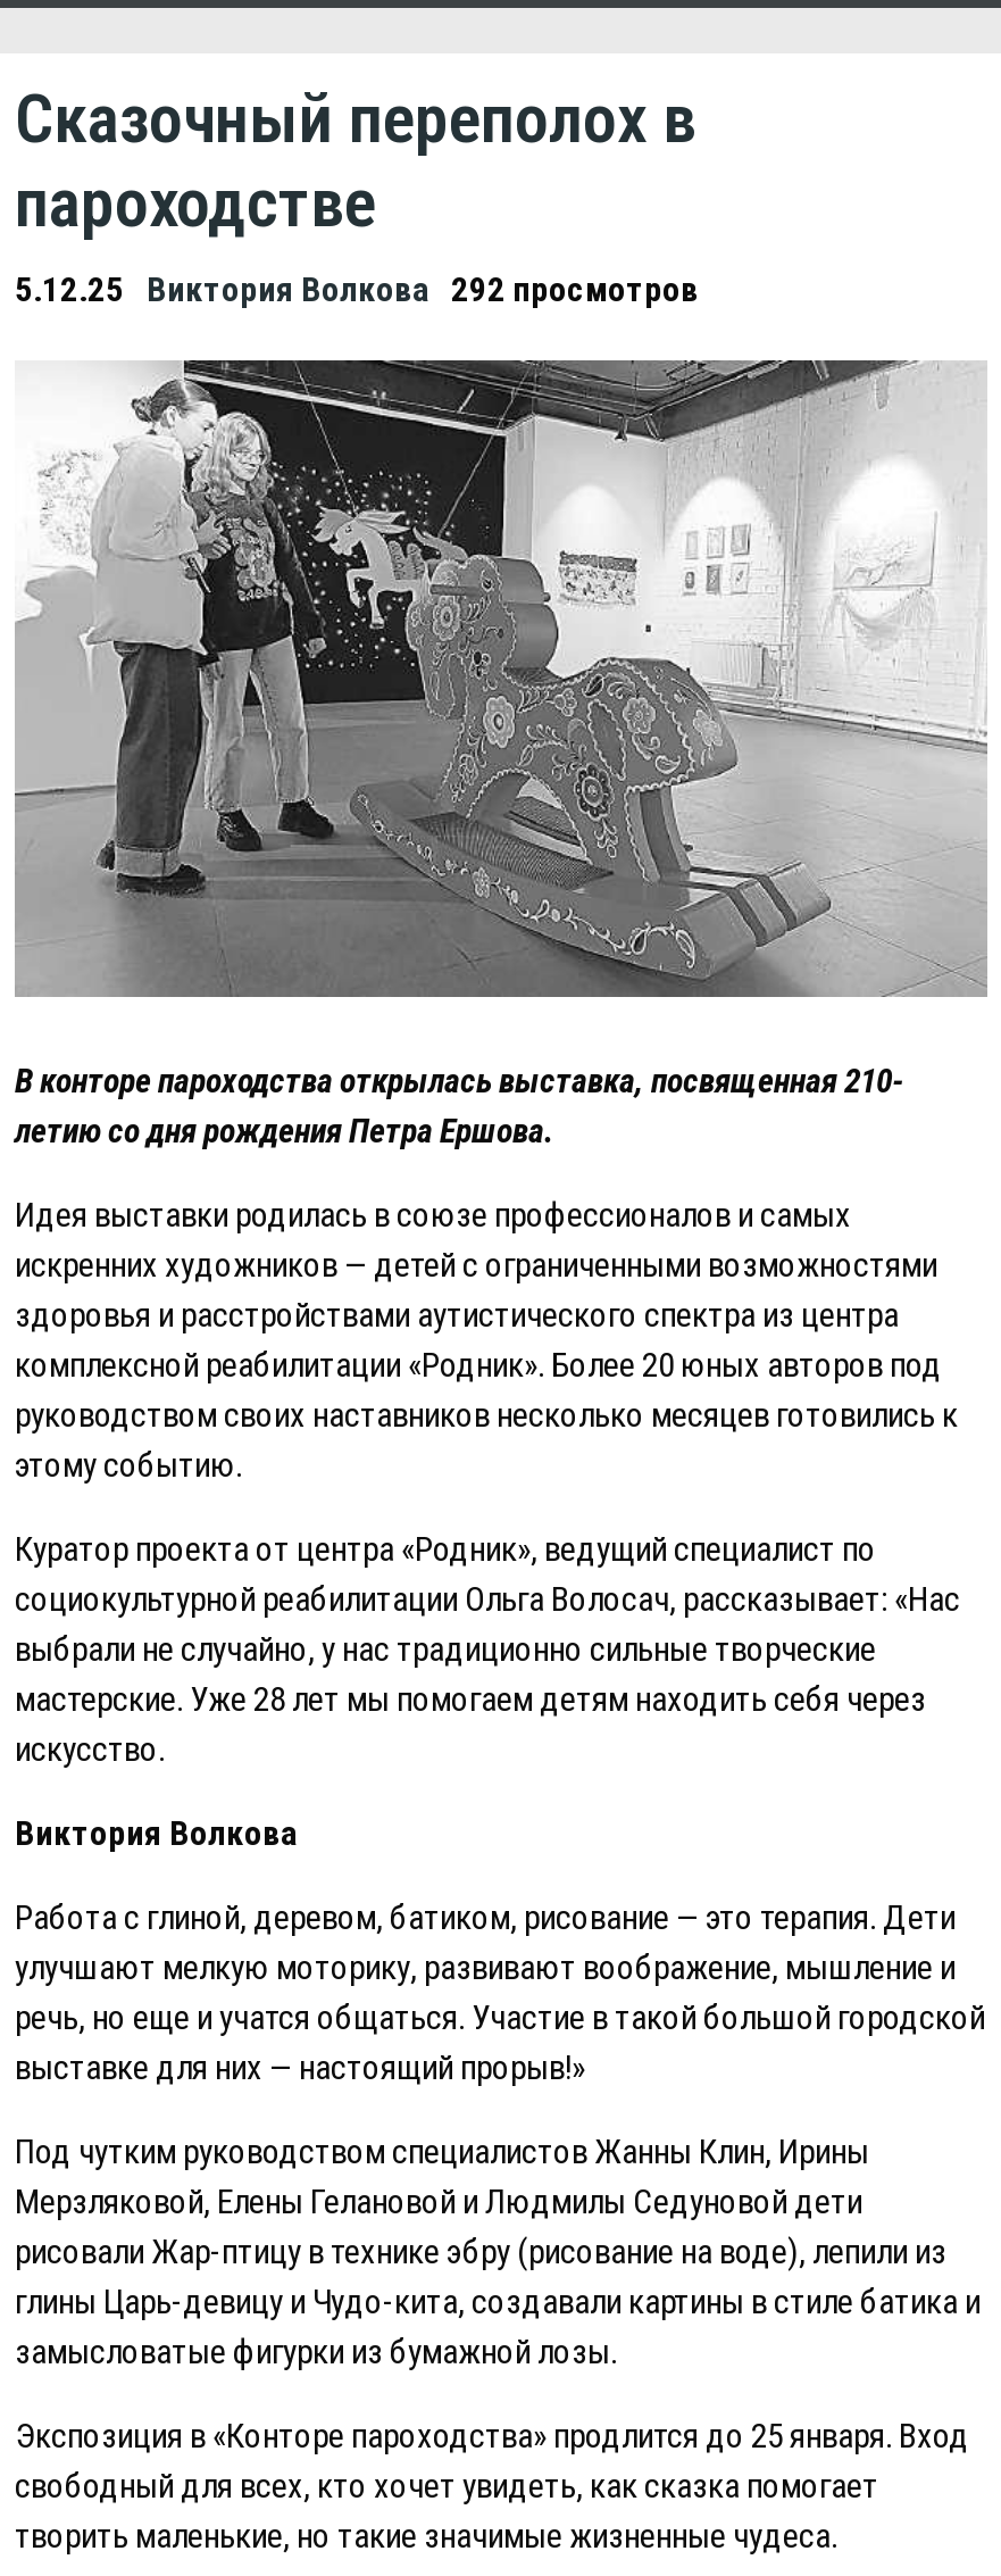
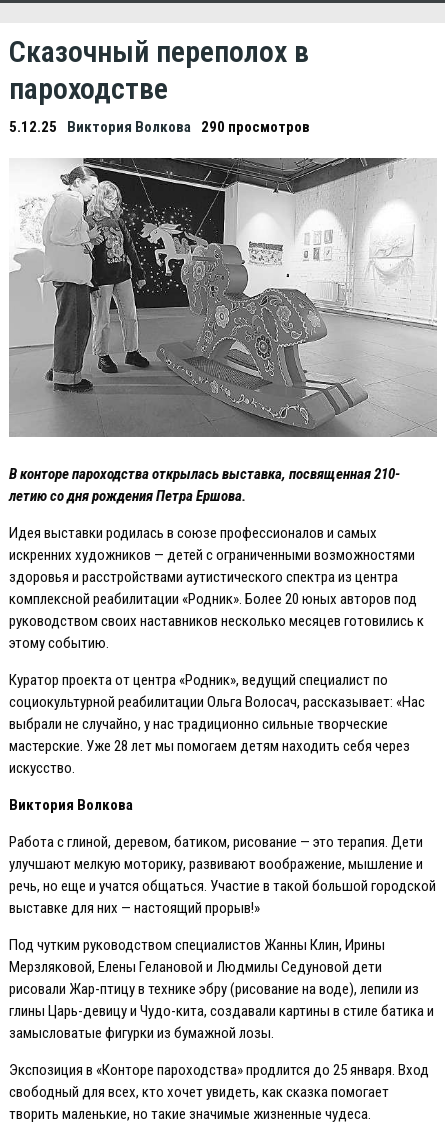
- 5.12.25 Виктория Волкова 292 просмотров
+ 5.12.25 Виктория Волкова 290 просмотров
